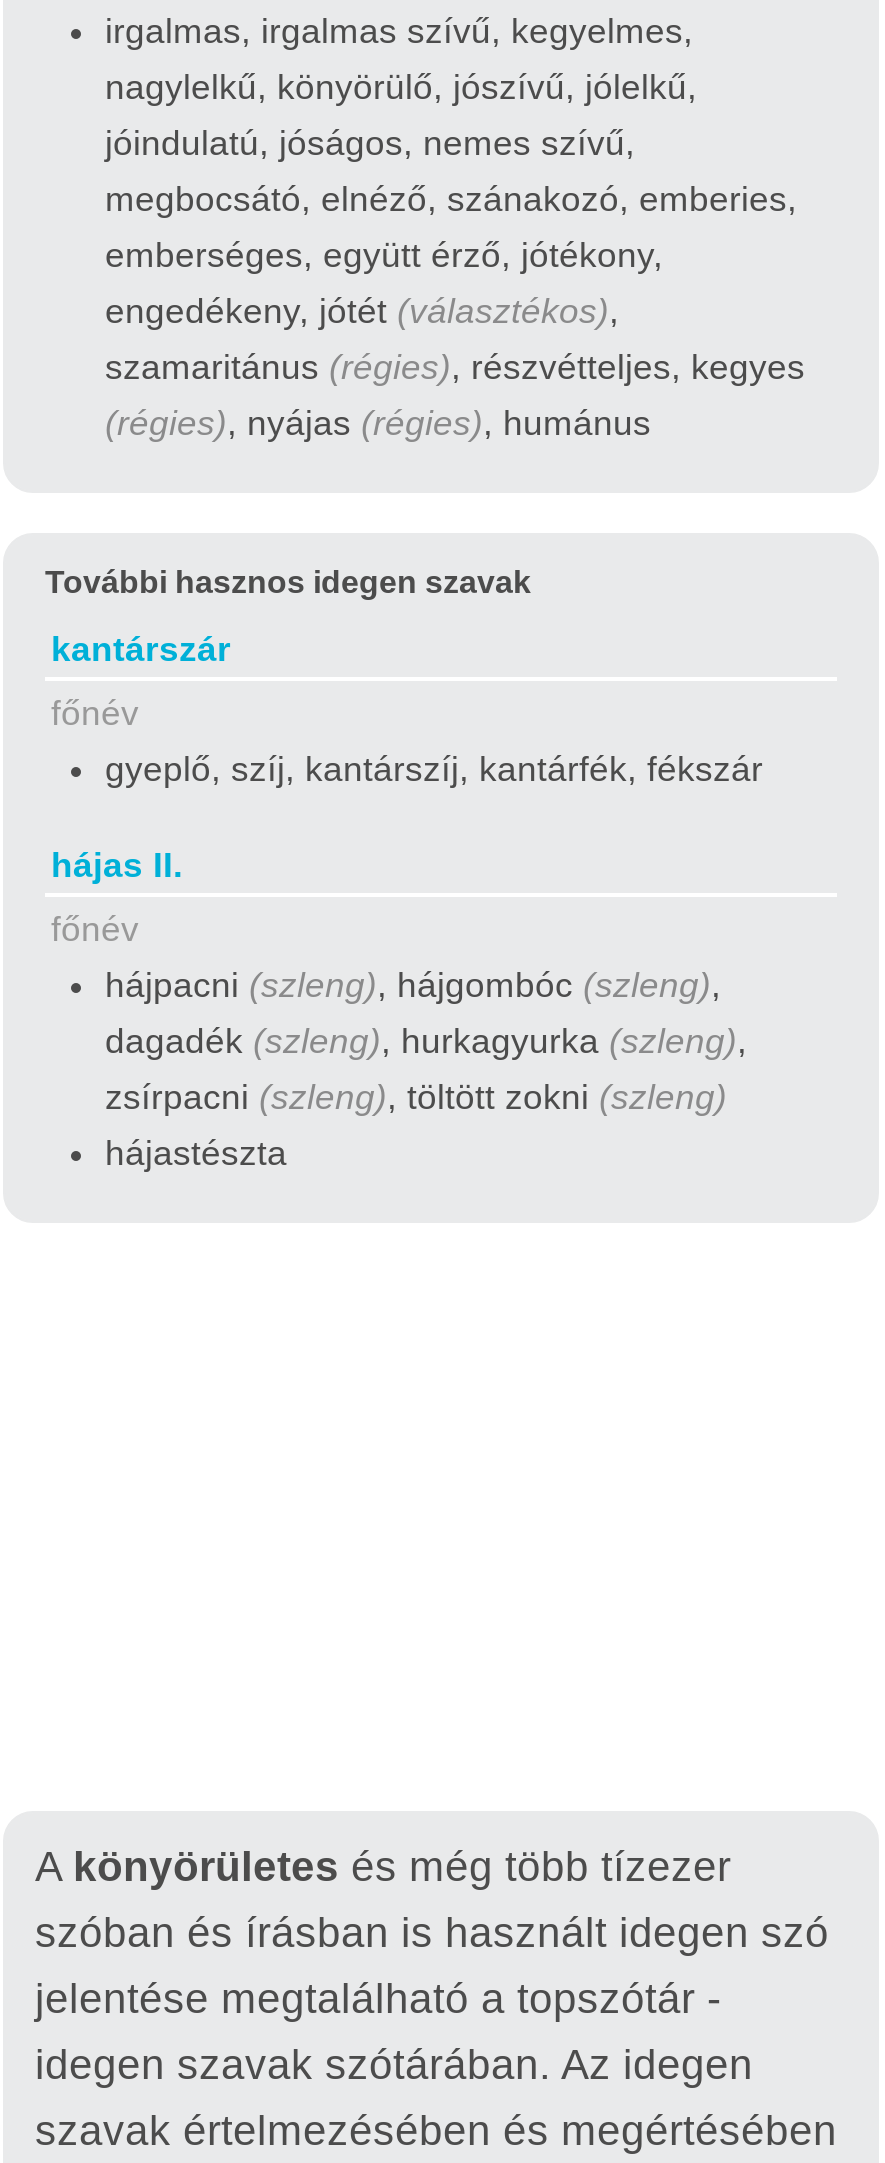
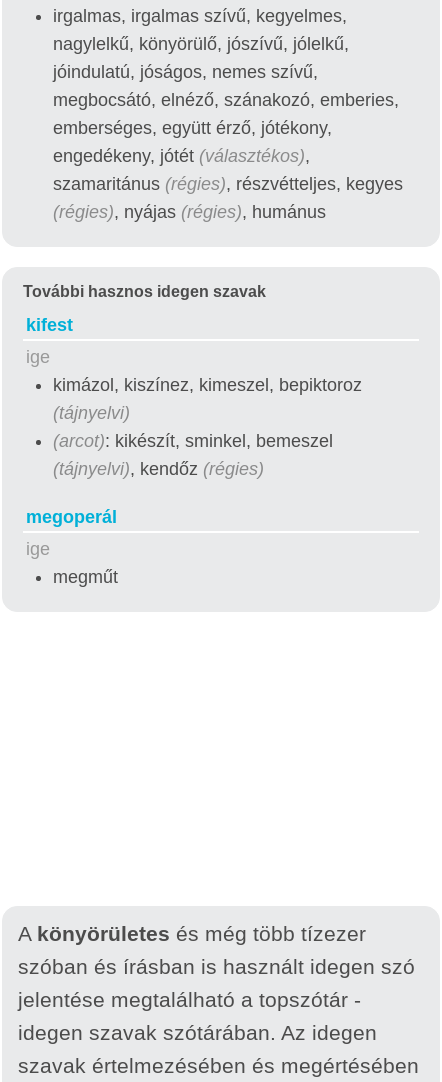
- kantárszár
+ kifest

- főnév
- gyeplő, szíj, kantárszíj, kantárfék, fékszár
+ ige
+ kimázol, kiszínez, kimeszel, bepiktoroz
+ (tájnyelvi)
+ (arcot): kikészít, sminkel, bemeszel
+ (tájnyelvi), kendőz (régies)

- hájas II.
+ megoperál

- főnév
- hájpacni (szleng), hájgombóc (szleng),
- dagadék (szleng), hurkagyurka (szleng),
- zsírpacni (szleng), töltött zokni (szleng)
- hájastészta
+ ige
+ megműt
